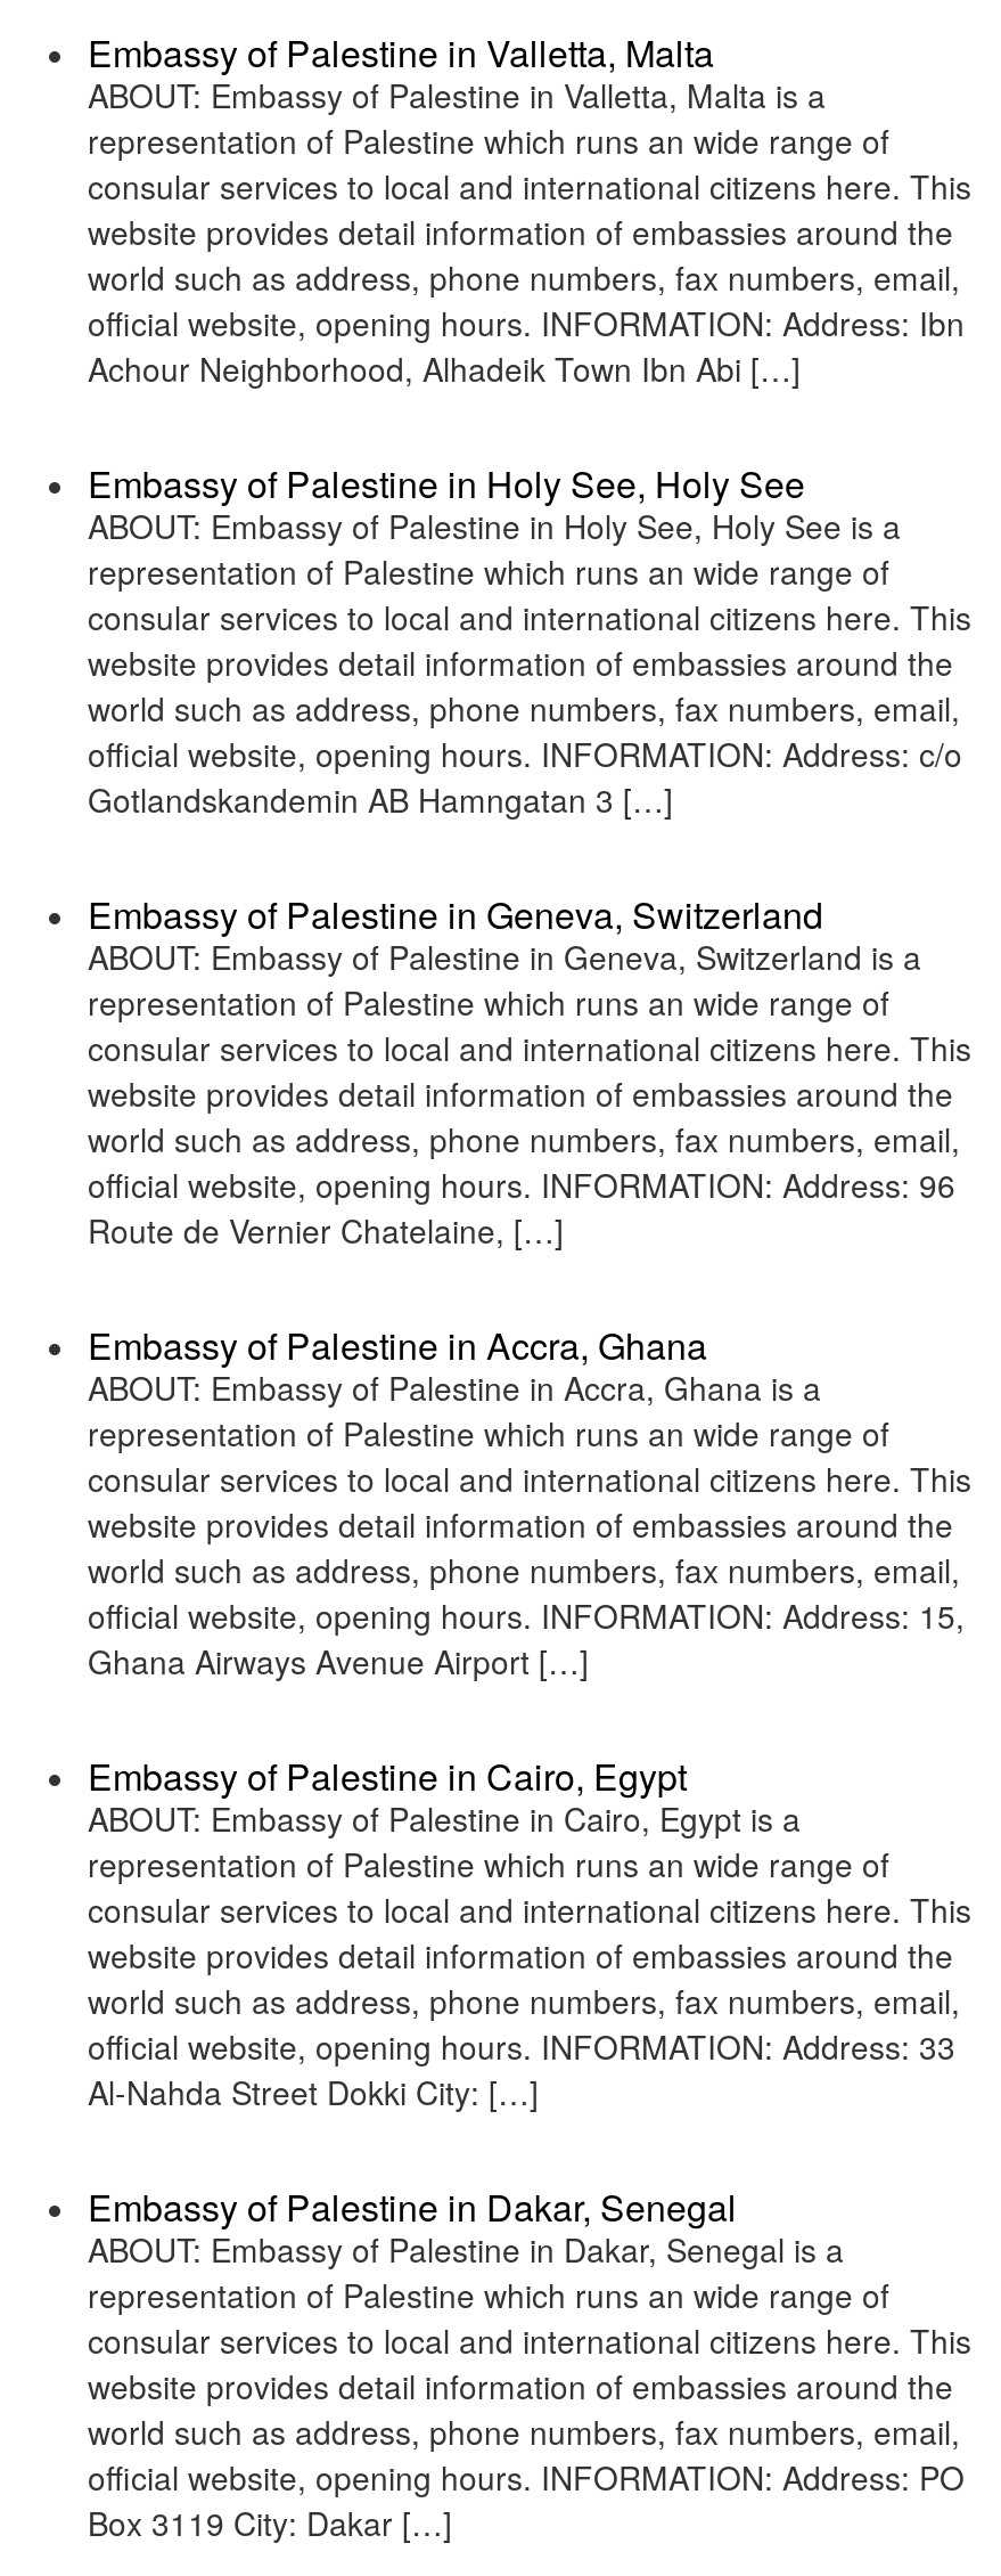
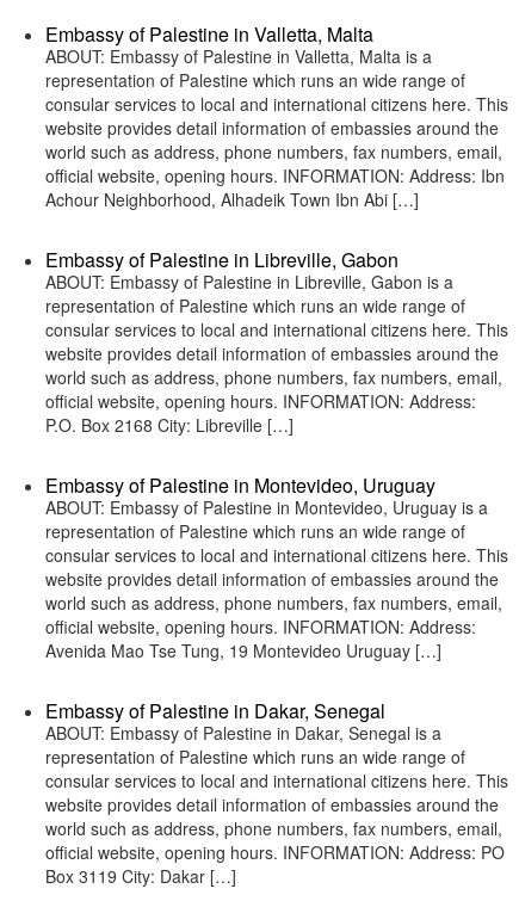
- Embassy of Palestine in Holy See, Holy See
- ABOUT: Embassy of Palestine in Holy See, Holy See is a
+ Embassy of Palestine in Libreville, Gabon
+ ABOUT: Embassy of Palestine in Libreville, Gabon is a

- official website, opening hours. INFORMATION: Address: c/o
- Gotlandskandemin AB Hamngatan 3 […]
+ official website, opening hours. INFORMATION: Address:
+ P.O. Box 2168 City: Libreville […]

- Embassy of Palestine in Geneva, Switzerland
- ABOUT: Embassy of Palestine in Geneva, Switzerland is a
+ Embassy of Palestine in Montevideo, Uruguay
+ ABOUT: Embassy of Palestine in Montevideo, Uruguay is a

- official website, opening hours. INFORMATION: Address: 96
- Route de Vernier Chatelaine, […]
- Embassy of Palestine in Accra, Ghana
- ABOUT: Embassy of Palestine in Accra, Ghana is a
- representation of Palestine which runs an wide range of
- consular services to local and international citizens here. This
- website provides detail information of embassies around the
- world such as address, phone numbers, fax numbers, email,
- official website, opening hours. INFORMATION: Address: 15,
- Ghana Airways Avenue Airport […]
- Embassy of Palestine in Cairo, Egypt
- ABOUT: Embassy of Palestine in Cairo, Egypt is a
- representation of Palestine which runs an wide range of
- consular services to local and international citizens here. This
- website provides detail information of embassies around the
- world such as address, phone numbers, fax numbers, email,
- official website, opening hours. INFORMATION: Address: 33
- Al-Nahda Street Dokki City: […]
+ official website, opening hours. INFORMATION: Address:
+ Avenida Mao Tse Tung, 19 Montevideo Uruguay […]
